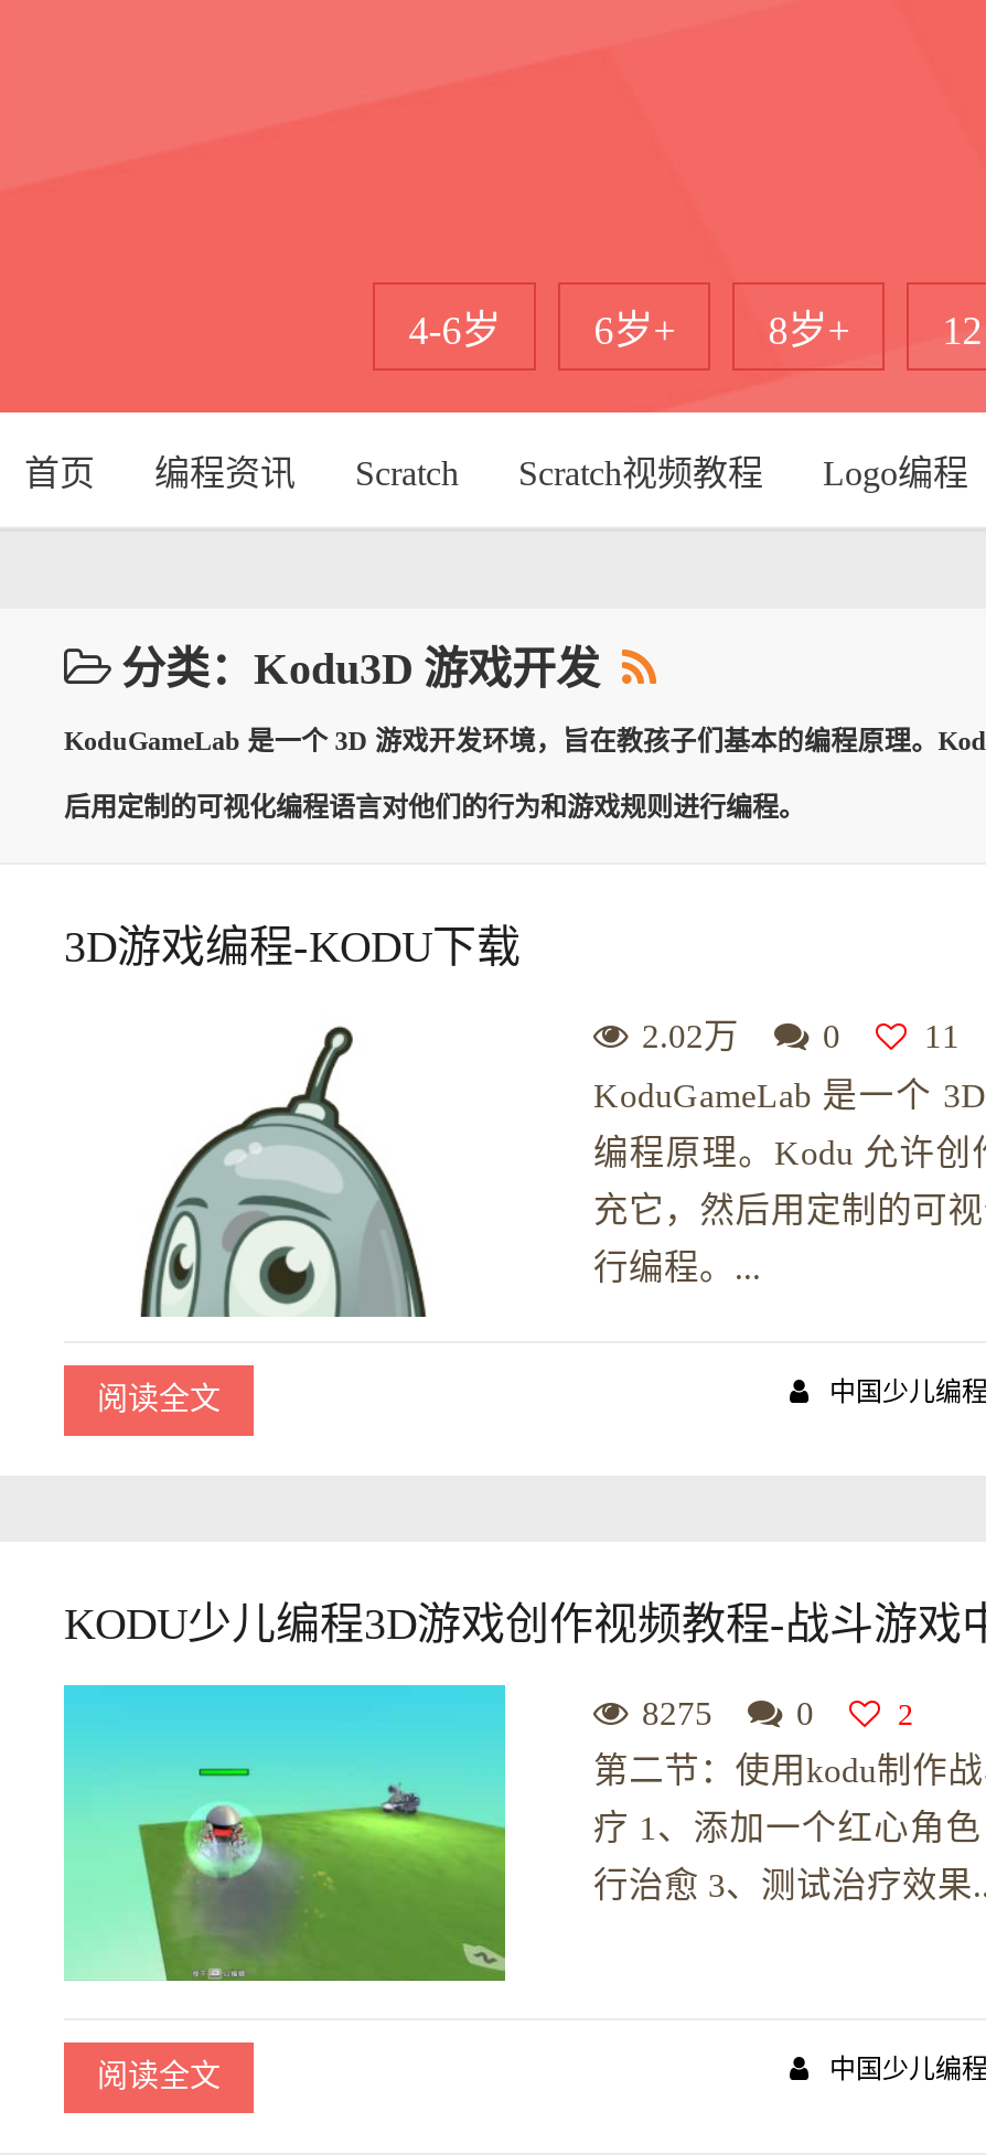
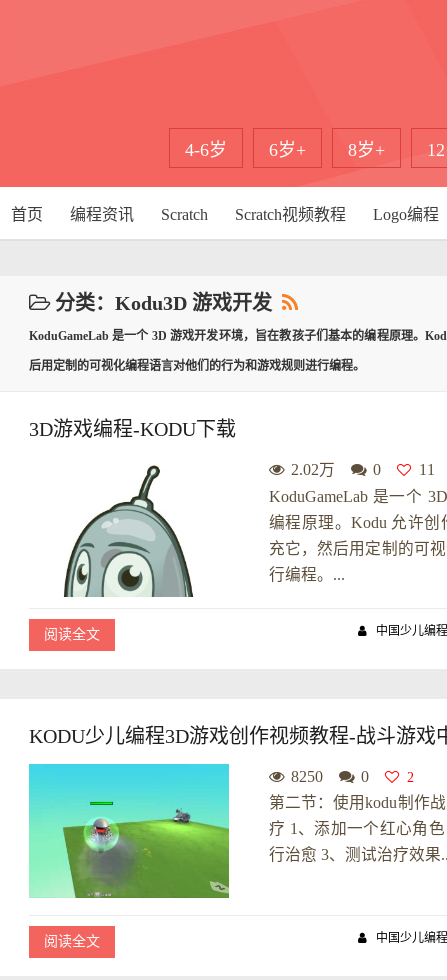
- 8275 0 2
+ 8250 0 2
